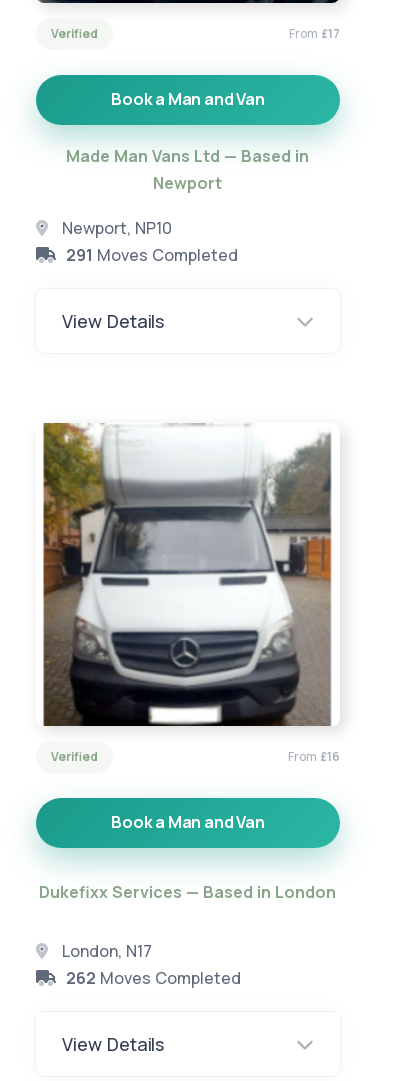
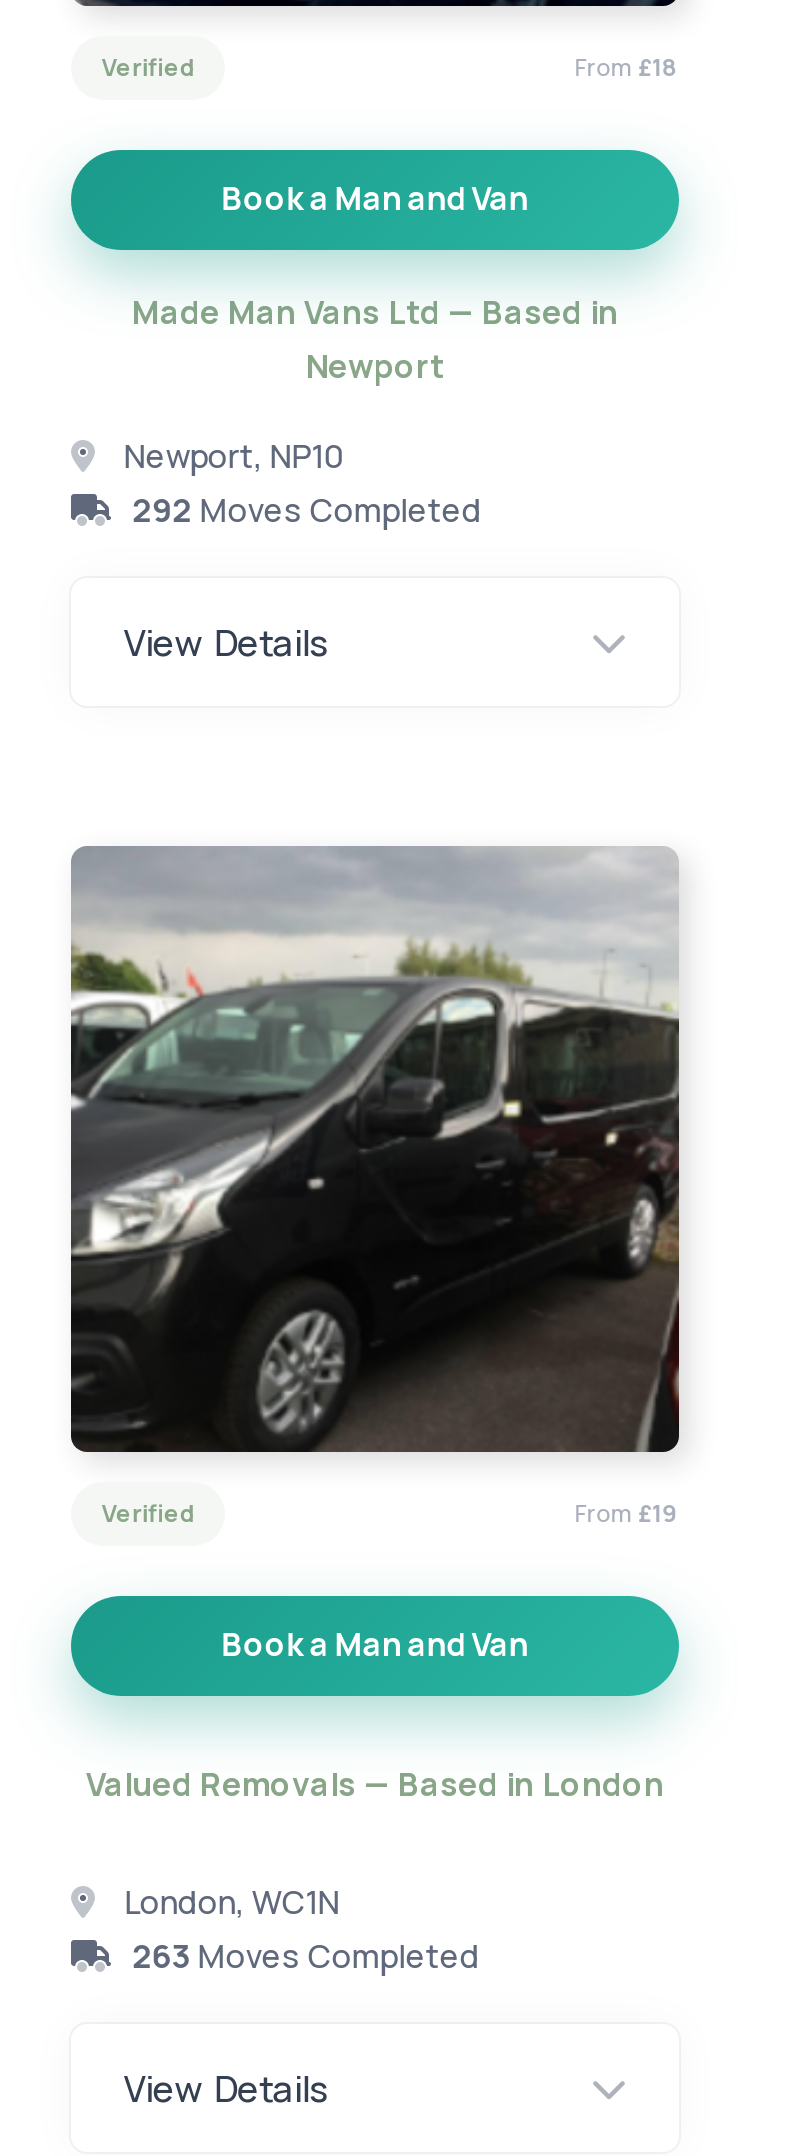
- From £17
+ From £18

- 291 Moves Completed
+ 292 Moves Completed

- [image]
- From £16
+ [image]
+ From £19

- Dukefixx Services — Based in London
+ Valued Removals — Based in London

- London, N17
+ London, WC1N

- 262 Moves Completed
+ 263 Moves Completed
